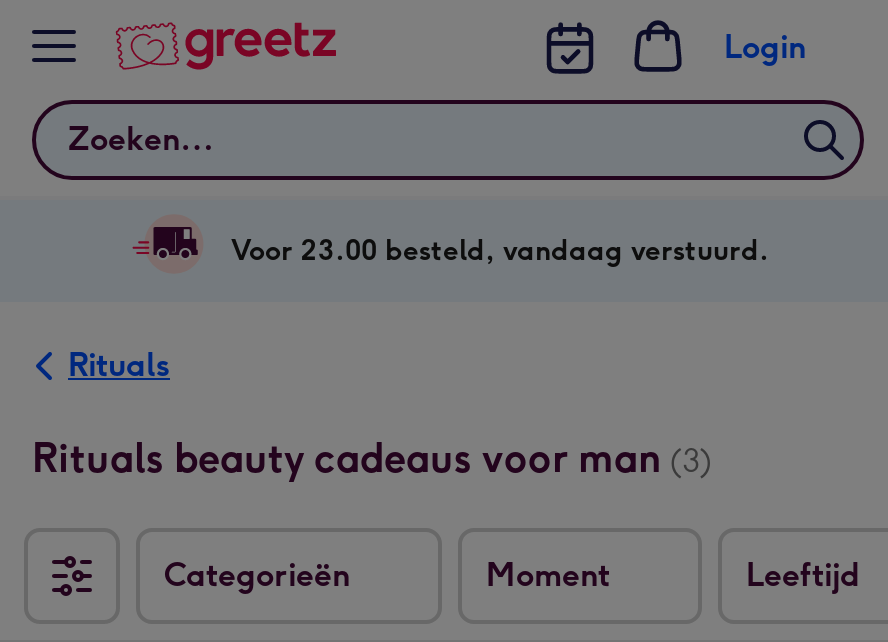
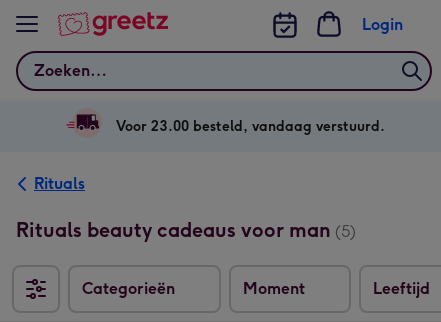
- Rituals beauty cadeaus voor man (3)
+ Rituals beauty cadeaus voor man (5)
